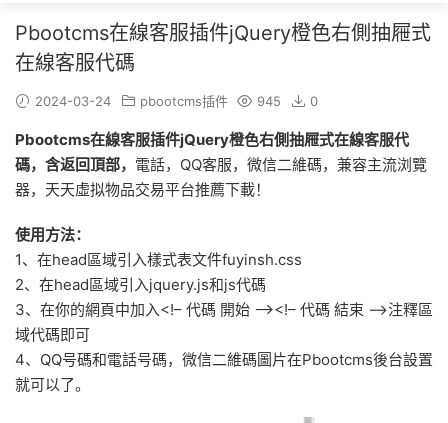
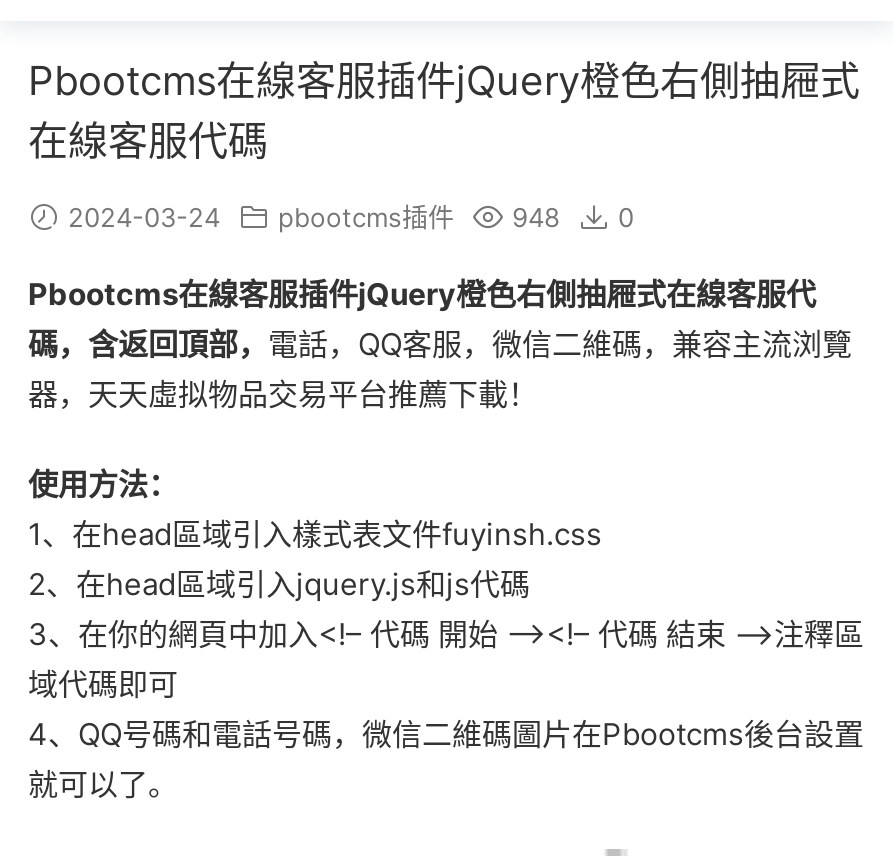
- 2024-03-24 pbootcms插件 945 0
+ 2024-03-24 pbootcms插件 948 0
